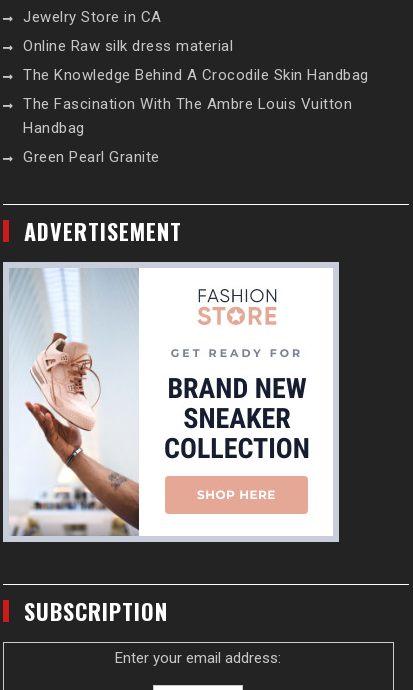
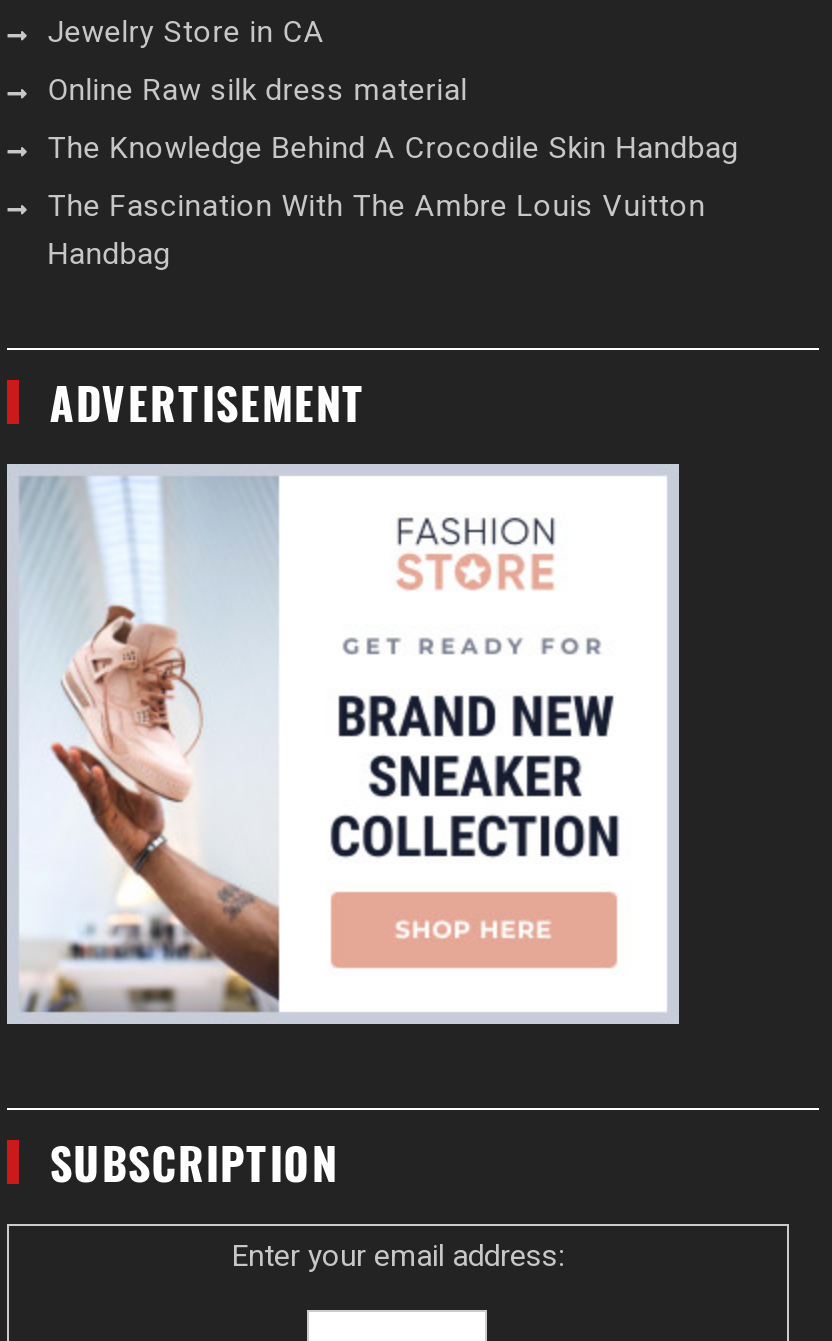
- Green Pearl Granite
